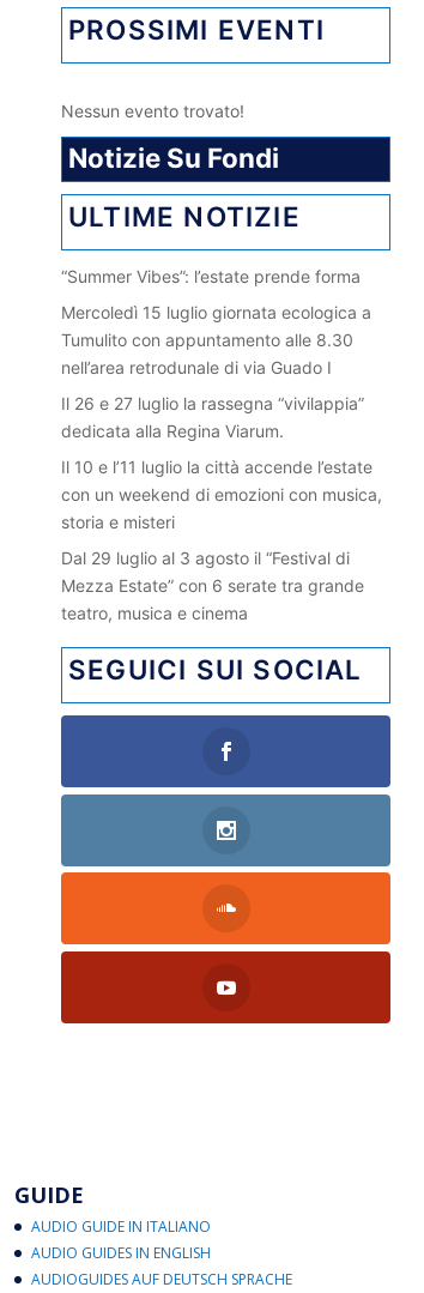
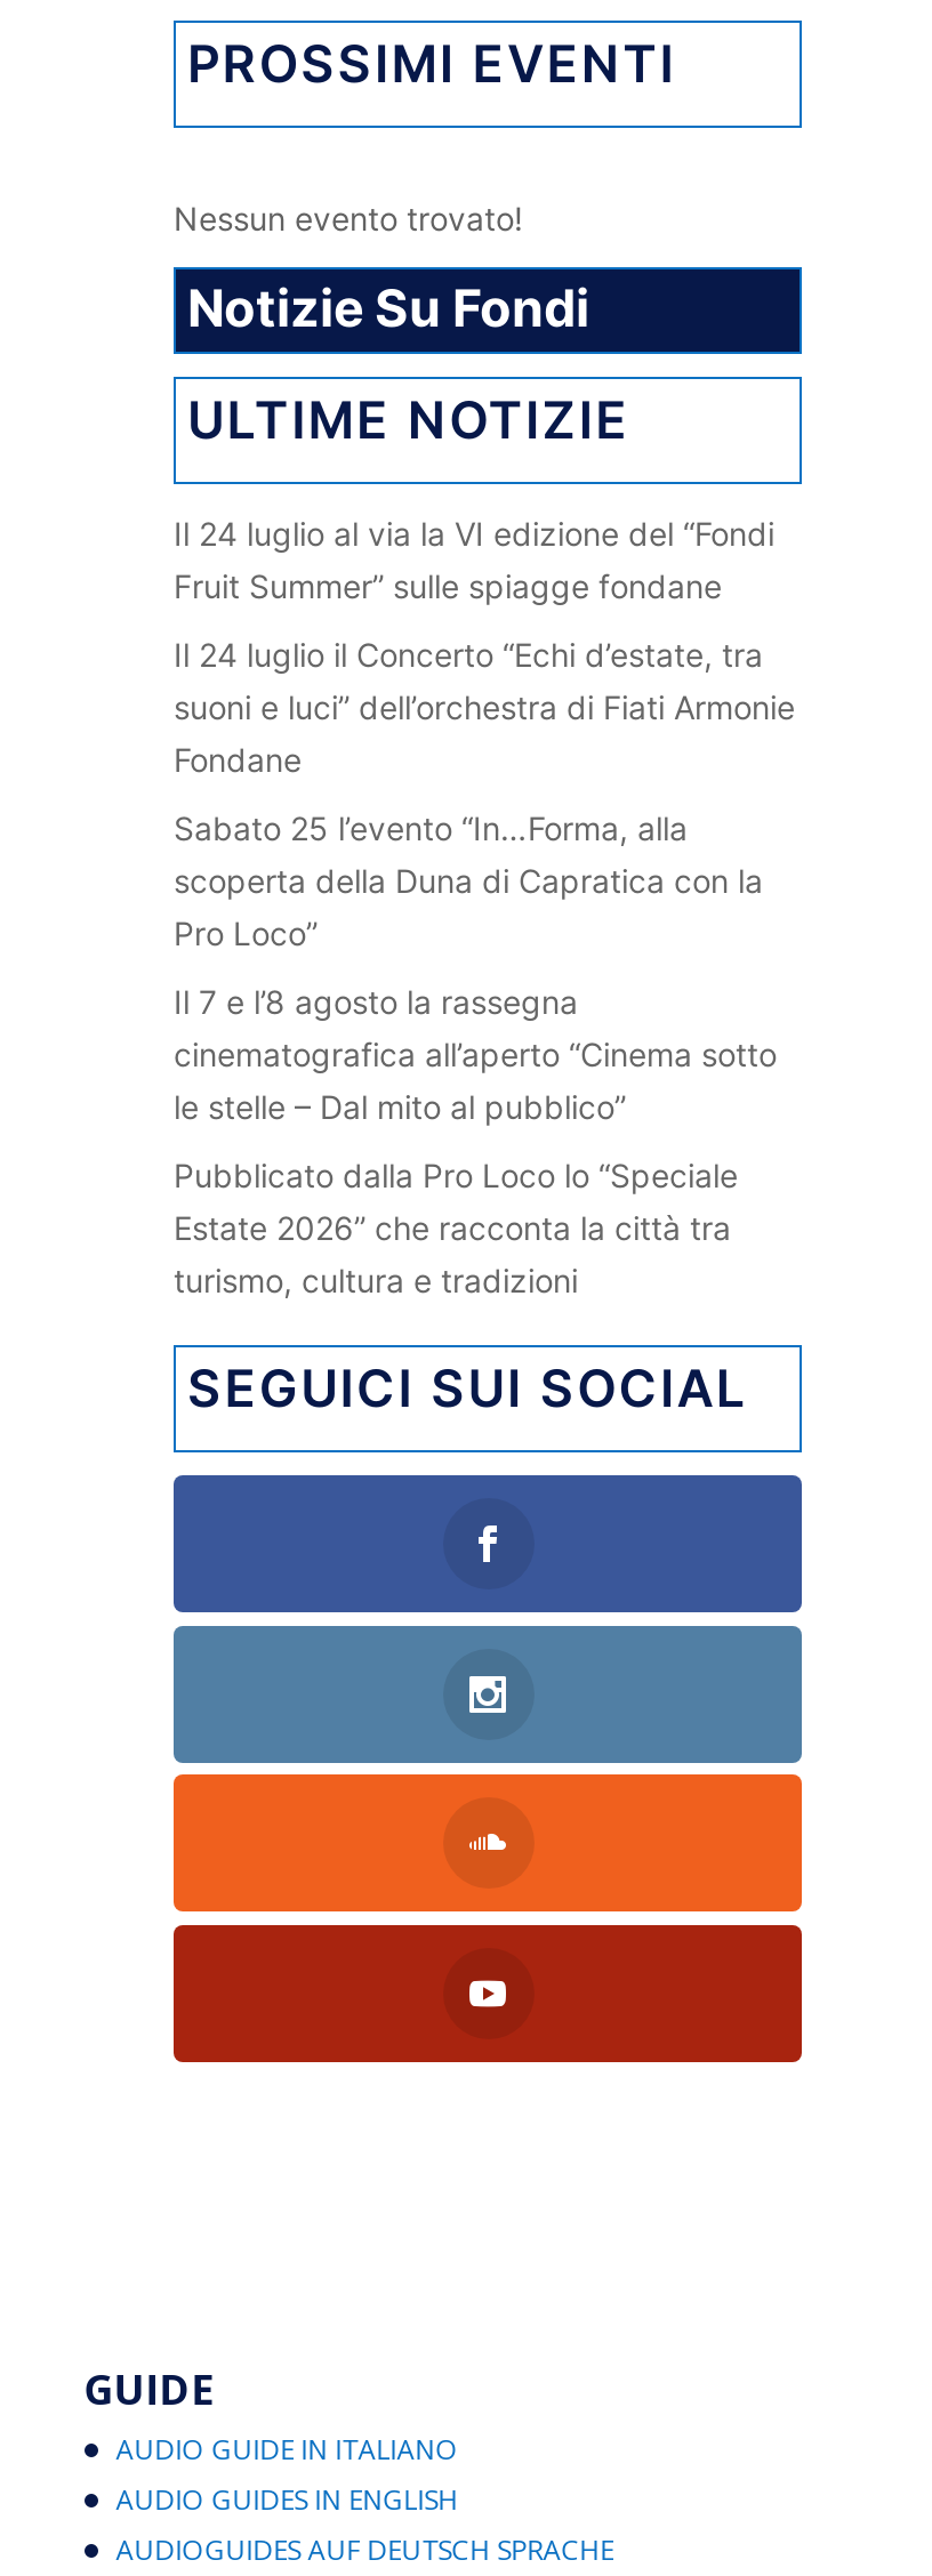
- “Summer Vibes”: l’estate prende forma
+ Il 24 luglio al via la VI edizione del “Fondi
+ Fruit Summer” sulle spiagge fondane

- Mercoledì 15 luglio giornata ecologica a
- Tumulito con appuntamento alle 8.30
- nell’area retrodunale di via Guado I
+ Il 24 luglio il Concerto “Echi d’estate, tra
+ suoni e luci” dell’orchestra di Fiati Armonie
+ Fondane

- Il 26 e 27 luglio la rassegna “vivilappia”
- dedicata alla Regina Viarum.
+ Sabato 25 l’evento “In…Forma, alla
+ scoperta della Duna di Capratica con la
+ Pro Loco”

- Il 10 e l’11 luglio la città accende l’estate
- con un weekend di emozioni con musica,
- storia e misteri
+ Il 7 e l’8 agosto la rassegna
+ cinematografica all’aperto “Cinema sotto
+ le stelle – Dal mito al pubblico”

- Dal 29 luglio al 3 agosto il “Festival di
- Mezza Estate” con 6 serate tra grande
- teatro, musica e cinema
+ Pubblicato dalla Pro Loco lo “Speciale
+ Estate 2026” che racconta la città tra
+ turismo, cultura e tradizioni
